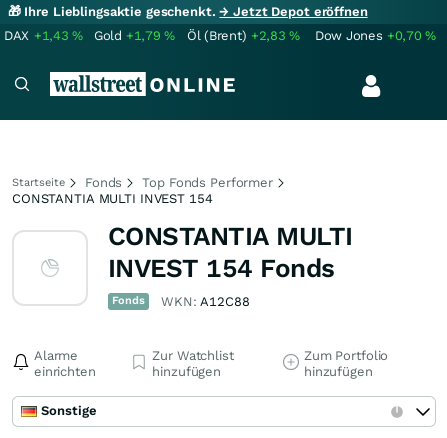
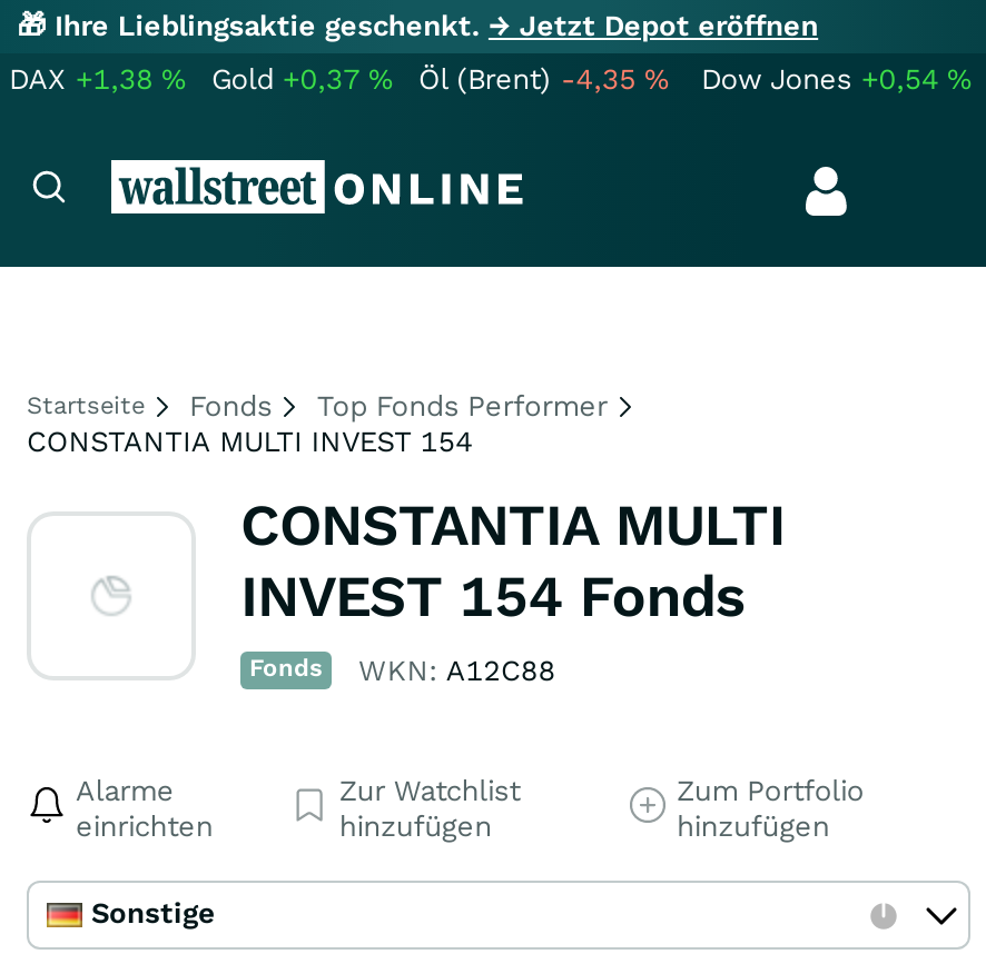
- DAX +1,43%
+ DAX +1,38%

- Gold +1,79%
+ Gold +0,37%

- Öl (Brent) +2,83%
+ Öl (Brent) -4,35%

- Dow Jones +0,70%
+ Dow Jones +0,54%
